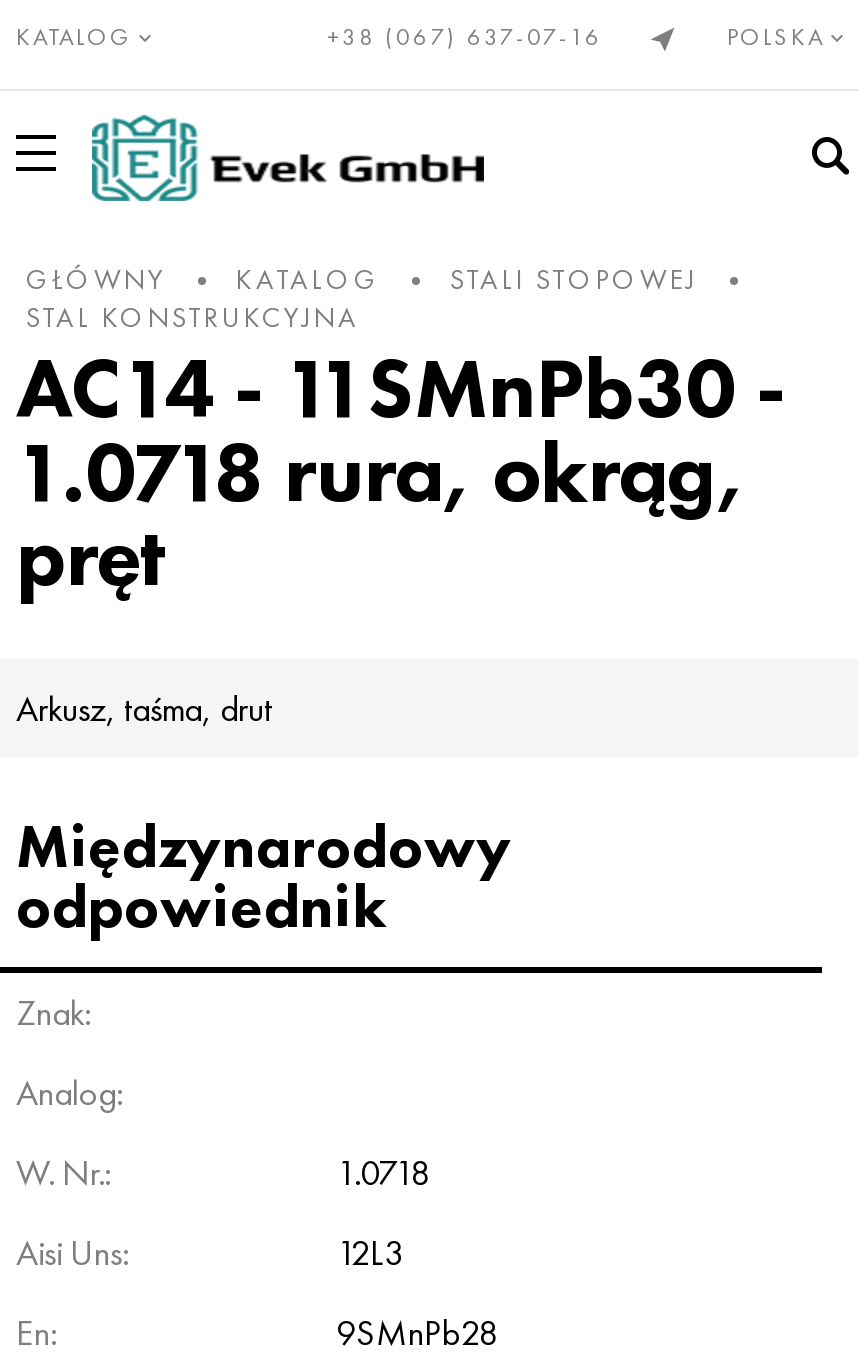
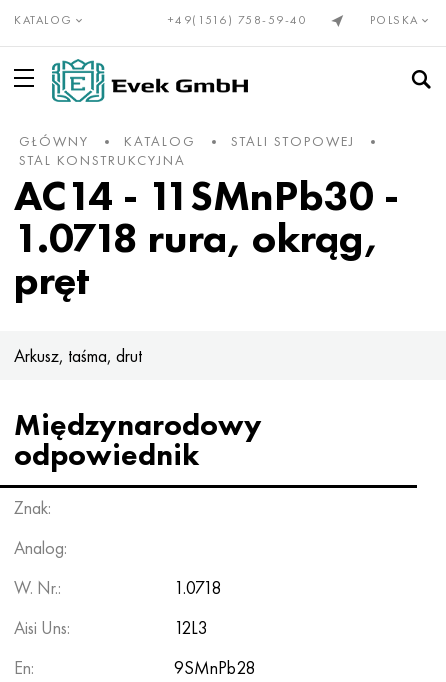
- +38 (067) 637-07-16
+ +49(1516) 758-59-40
